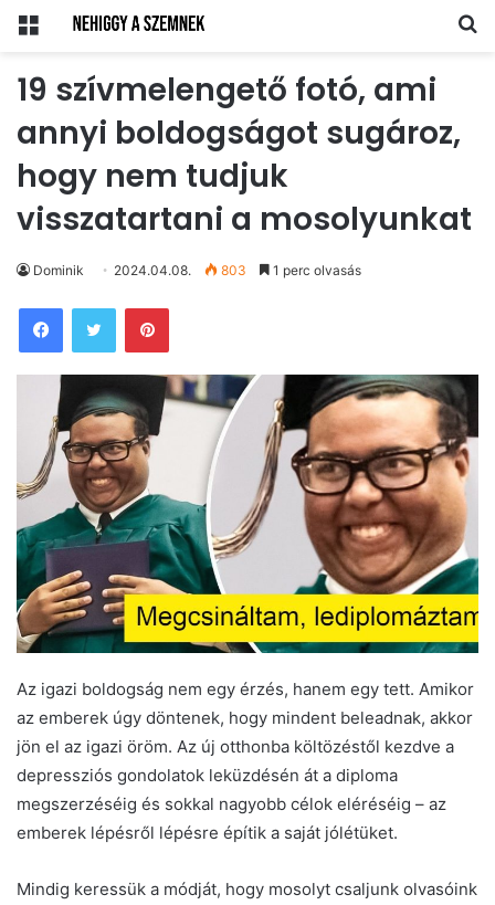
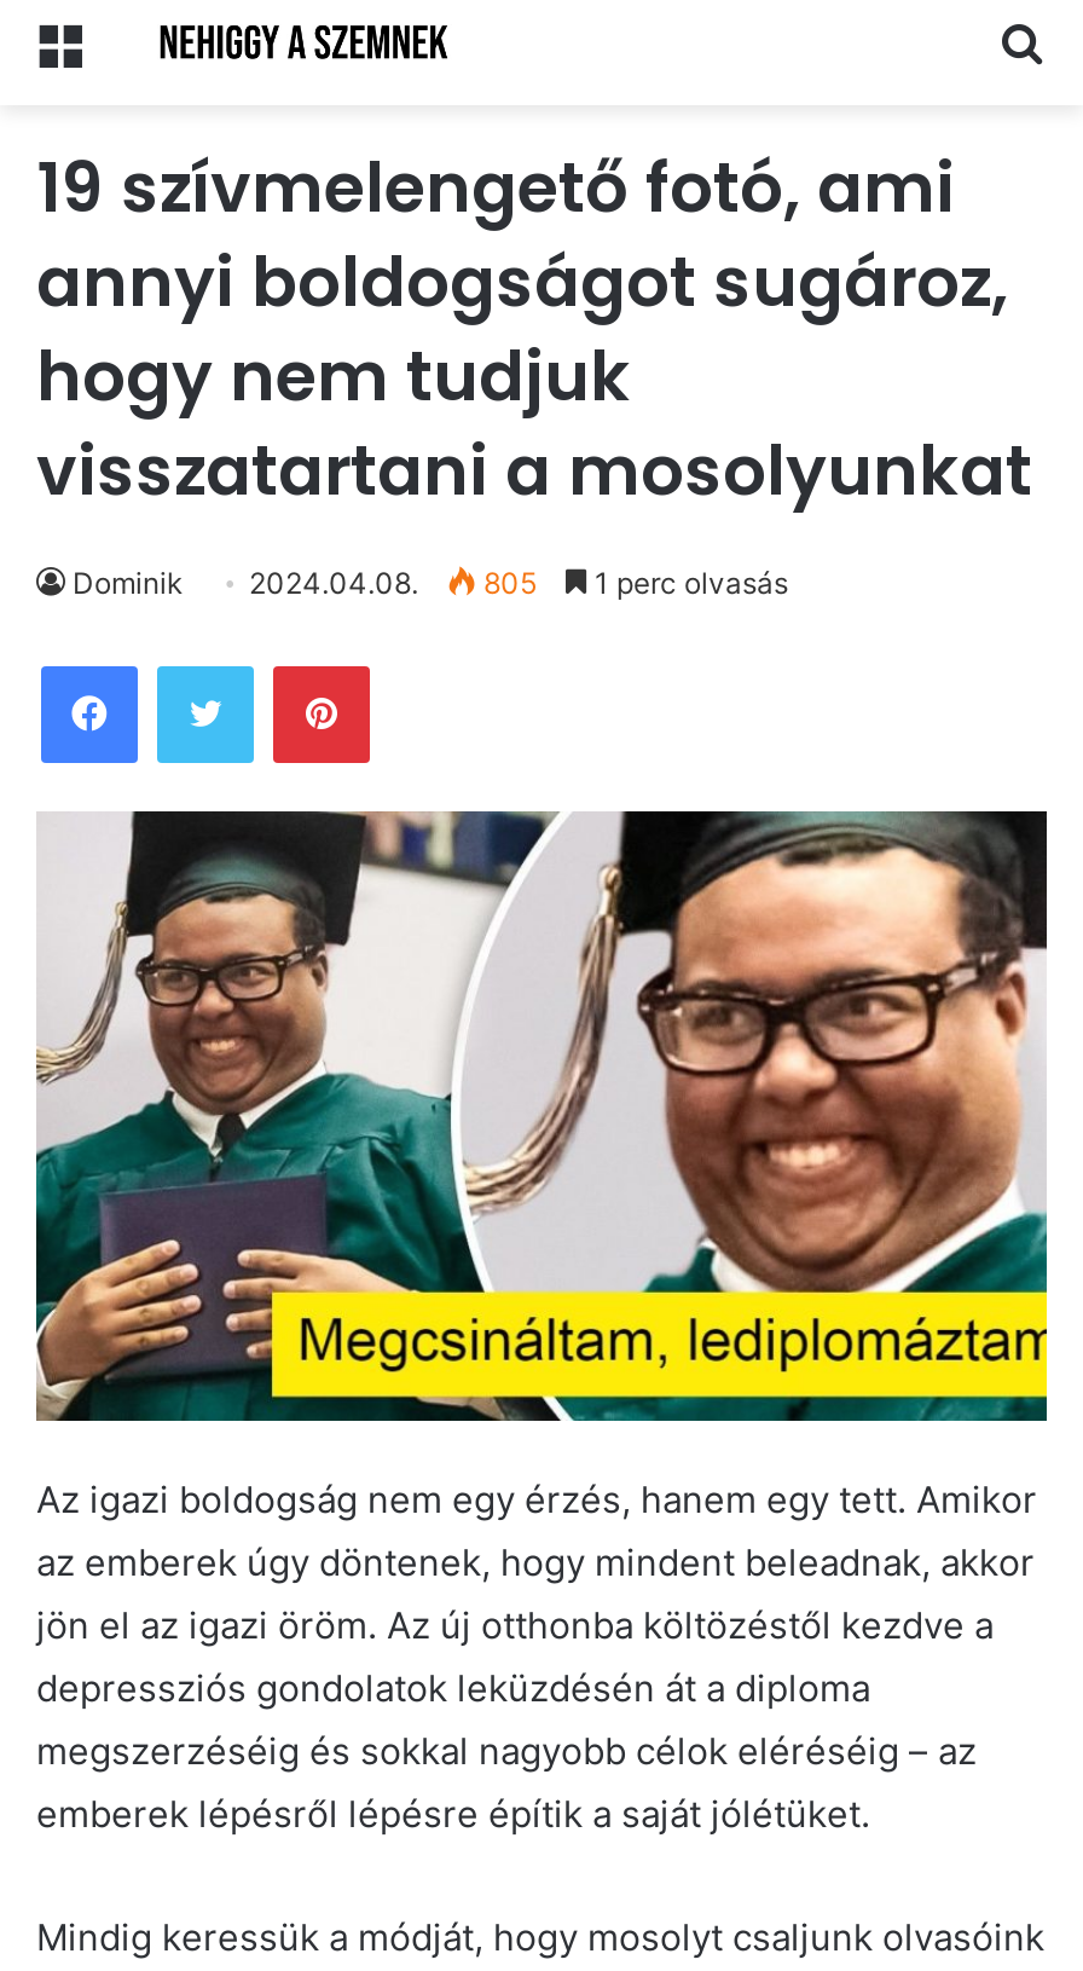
- Dominik 2024.04.08. 803 1 perc olvasás
+ Dominik 2024.04.08. 805 1 perc olvasás
